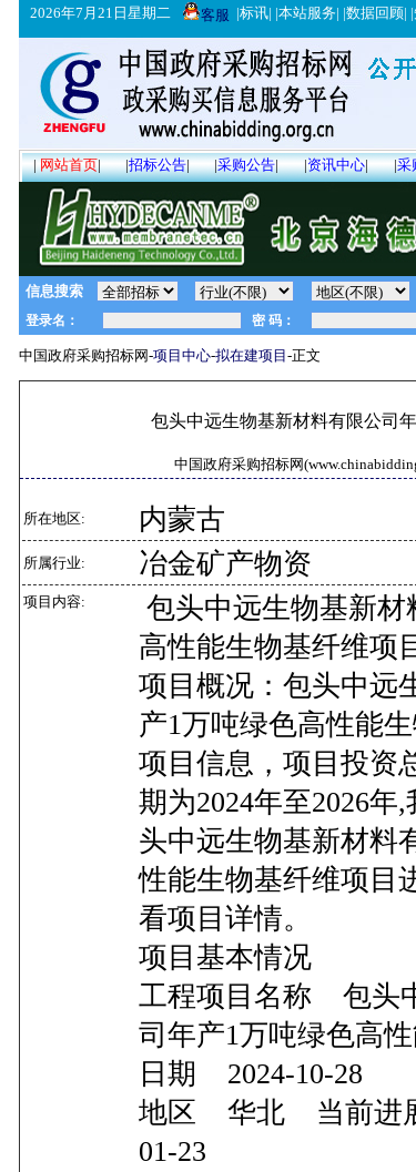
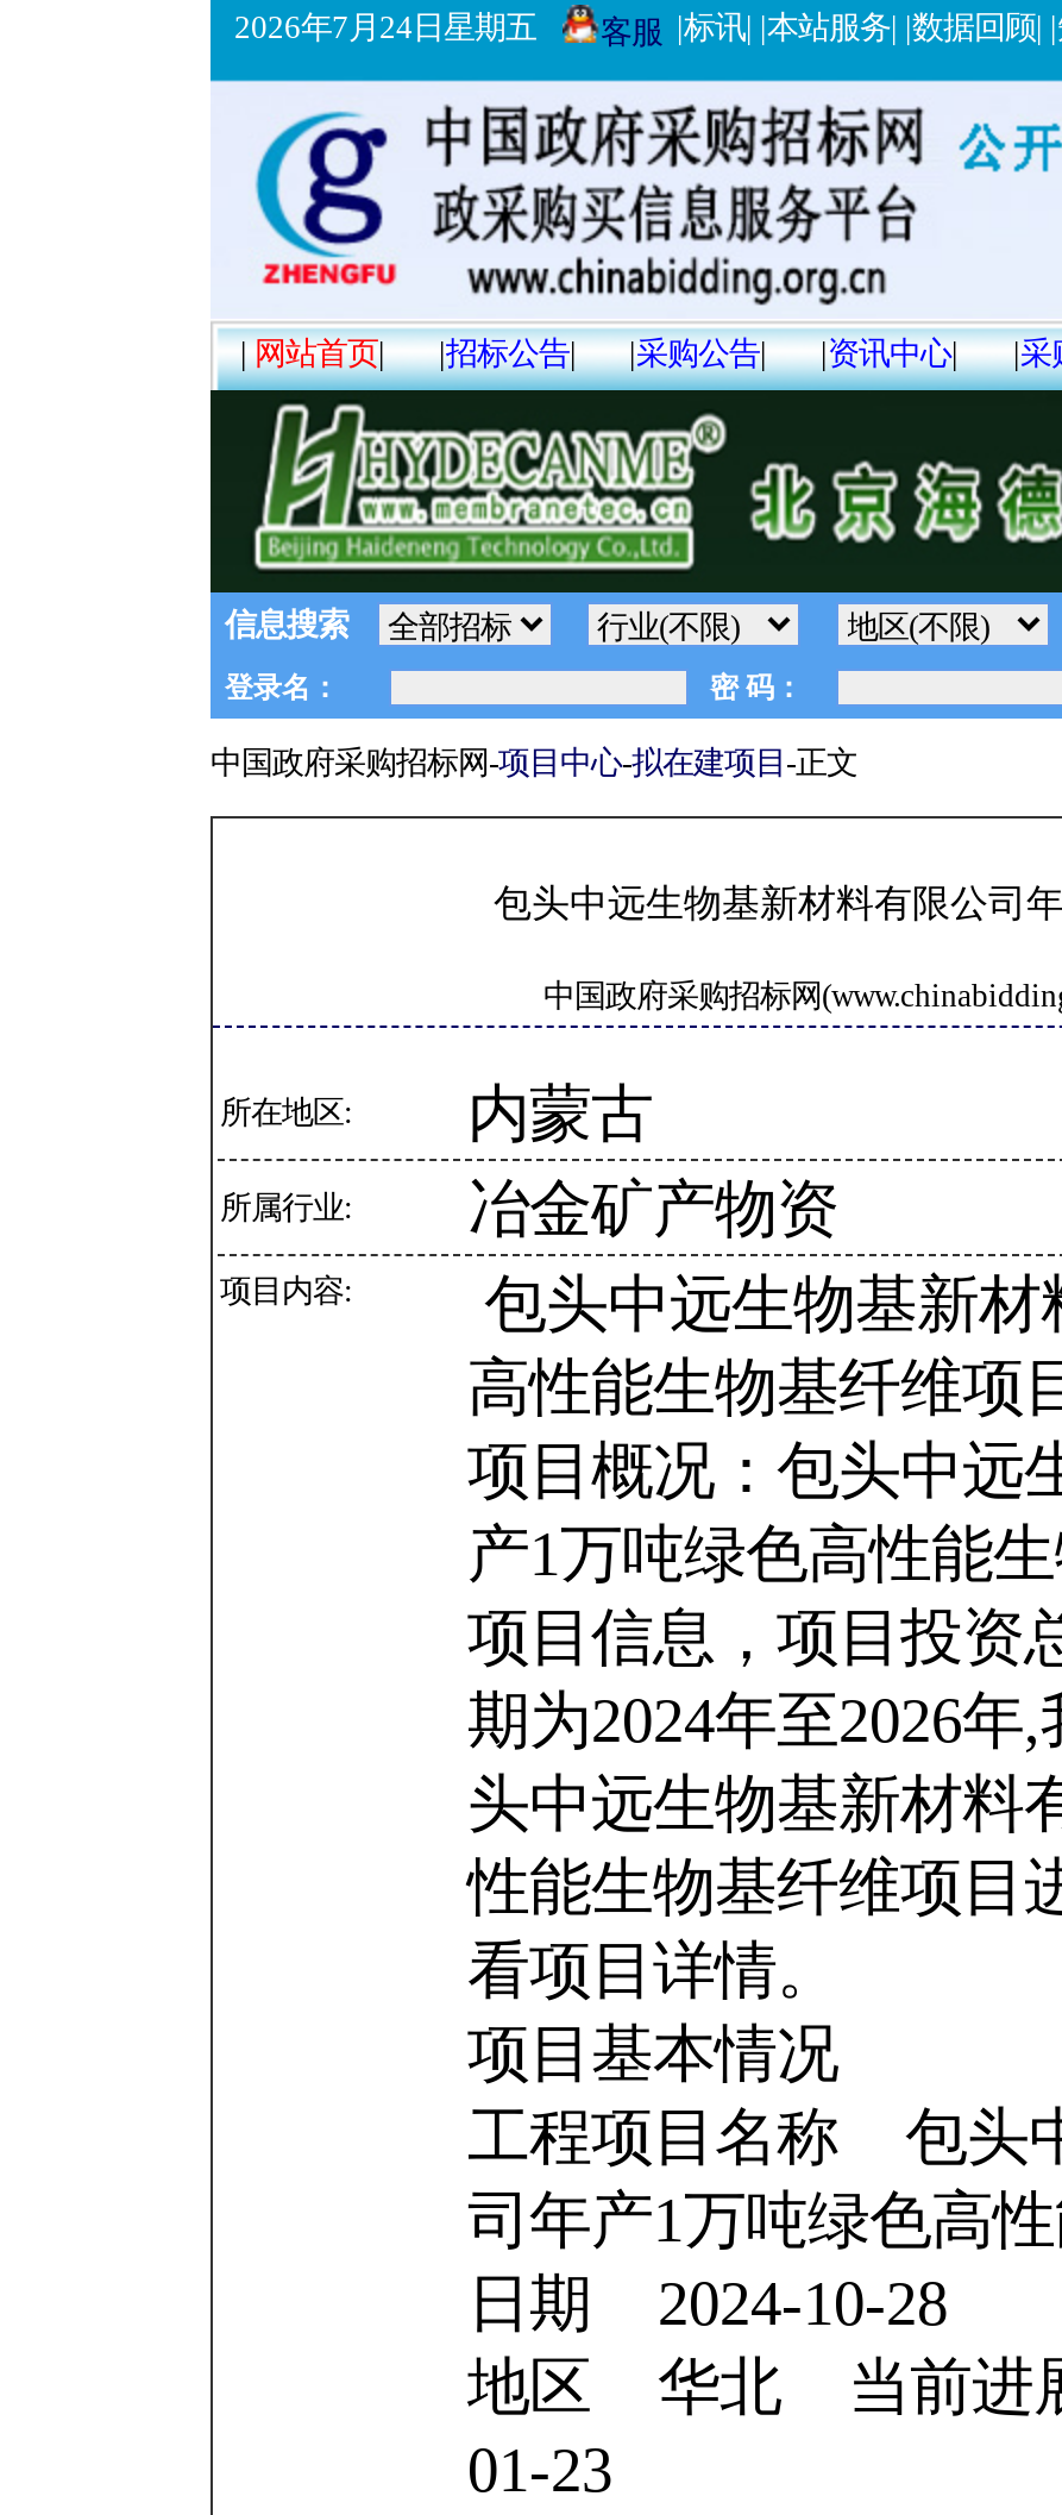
- 2026年7月21日星期二
+ 2026年7月24日星期五
